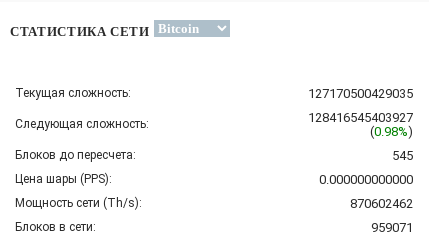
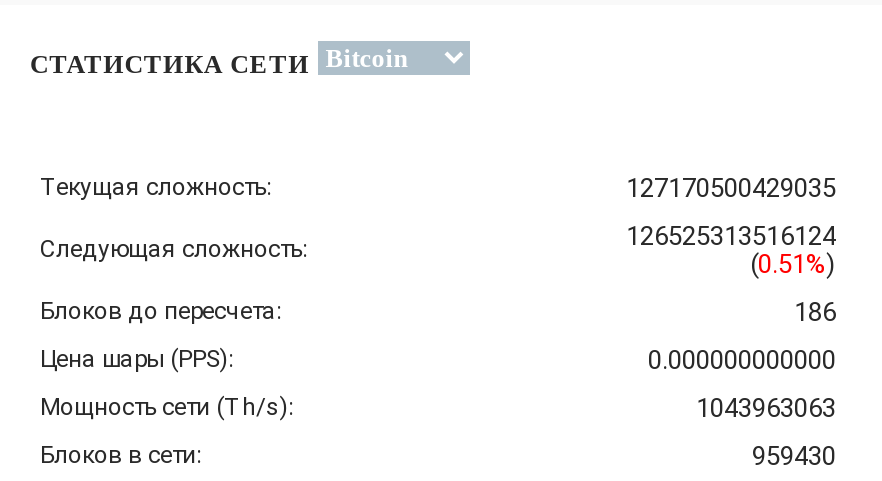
- 128416545403927
+ 126525313516124

- (0.98%)
+ (0.51%)

- 545
+ 186

- 870602462
+ 1043963063

- 959071
+ 959430
